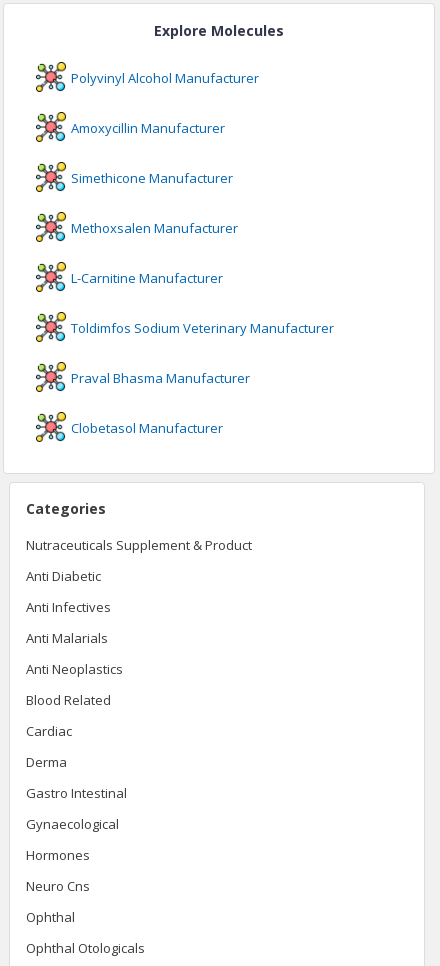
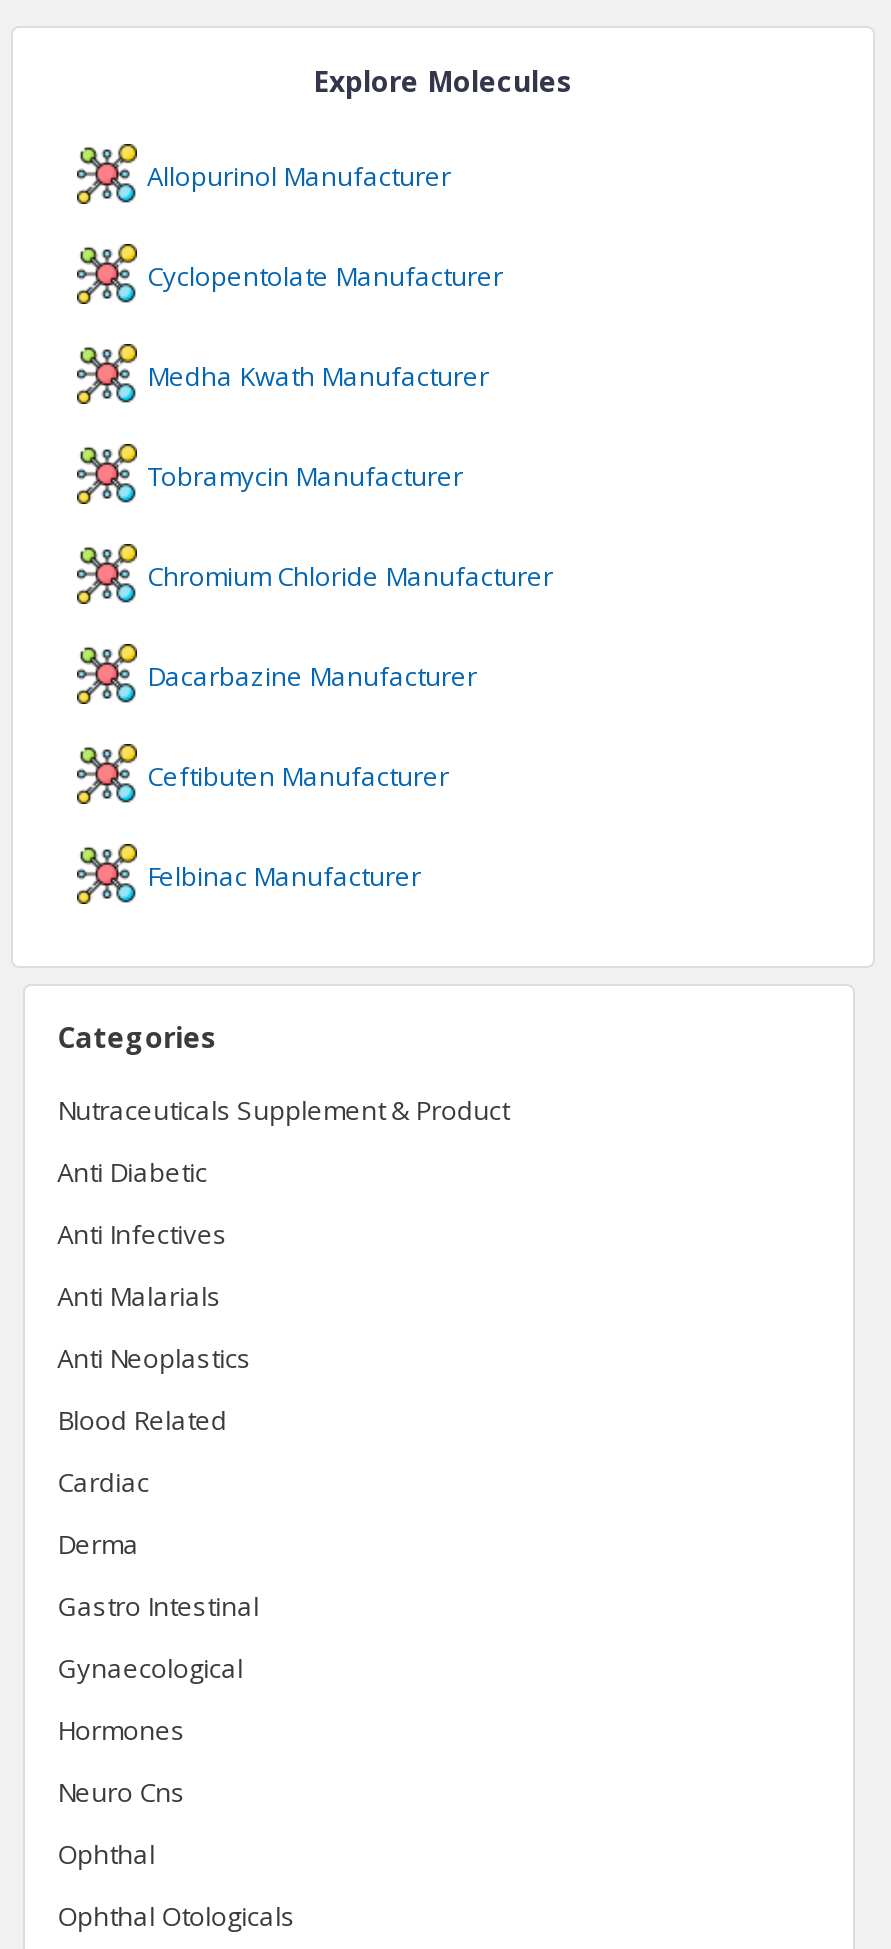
- Polyvinyl Alcohol Manufacturer
+ Allopurinol Manufacturer

- Amoxycillin Manufacturer
+ Cyclopentolate Manufacturer

- Simethicone Manufacturer
+ Medha Kwath Manufacturer

- Methoxsalen Manufacturer
+ Tobramycin Manufacturer

- L-Carnitine Manufacturer
+ Chromium Chloride Manufacturer

- Toldimfos Sodium Veterinary Manufacturer
+ Dacarbazine Manufacturer

- Praval Bhasma Manufacturer
+ Ceftibuten Manufacturer

- Clobetasol Manufacturer
+ Felbinac Manufacturer
